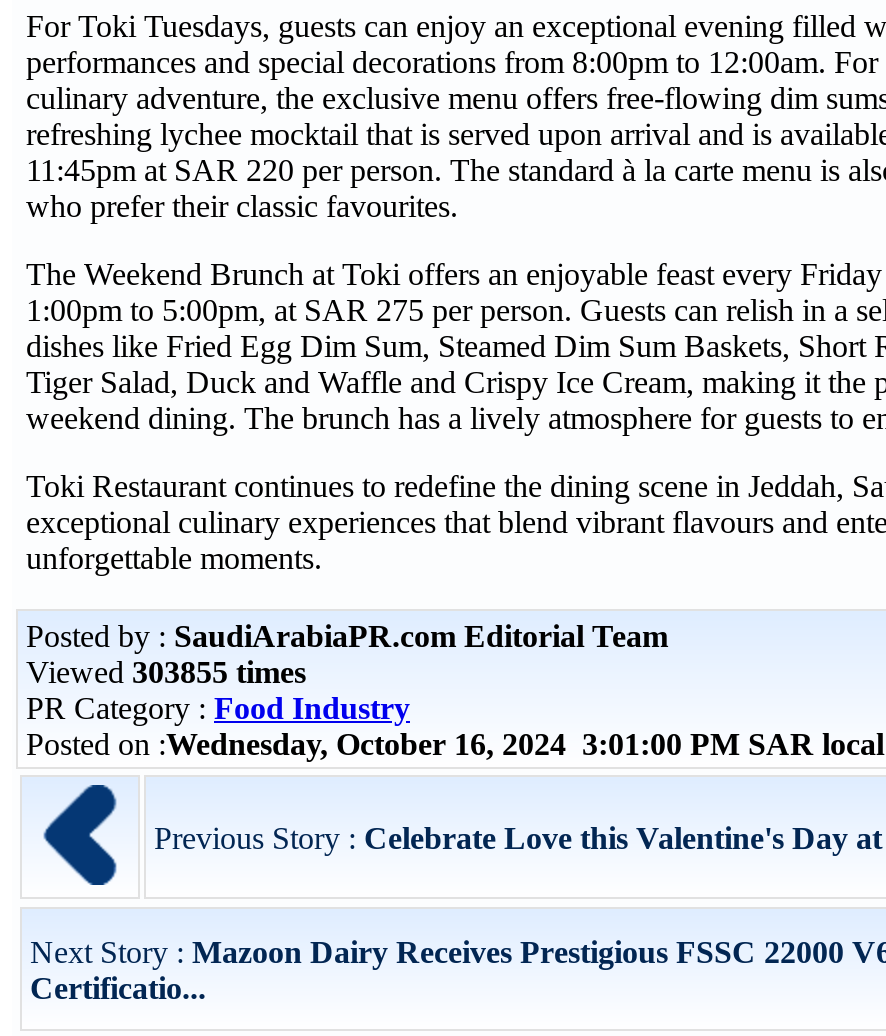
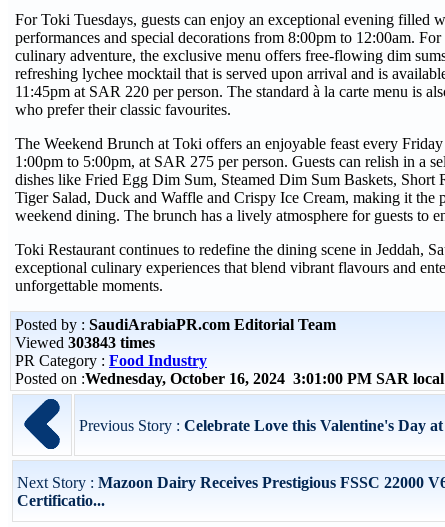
- Viewed 303855 times
+ Viewed 303843 times
